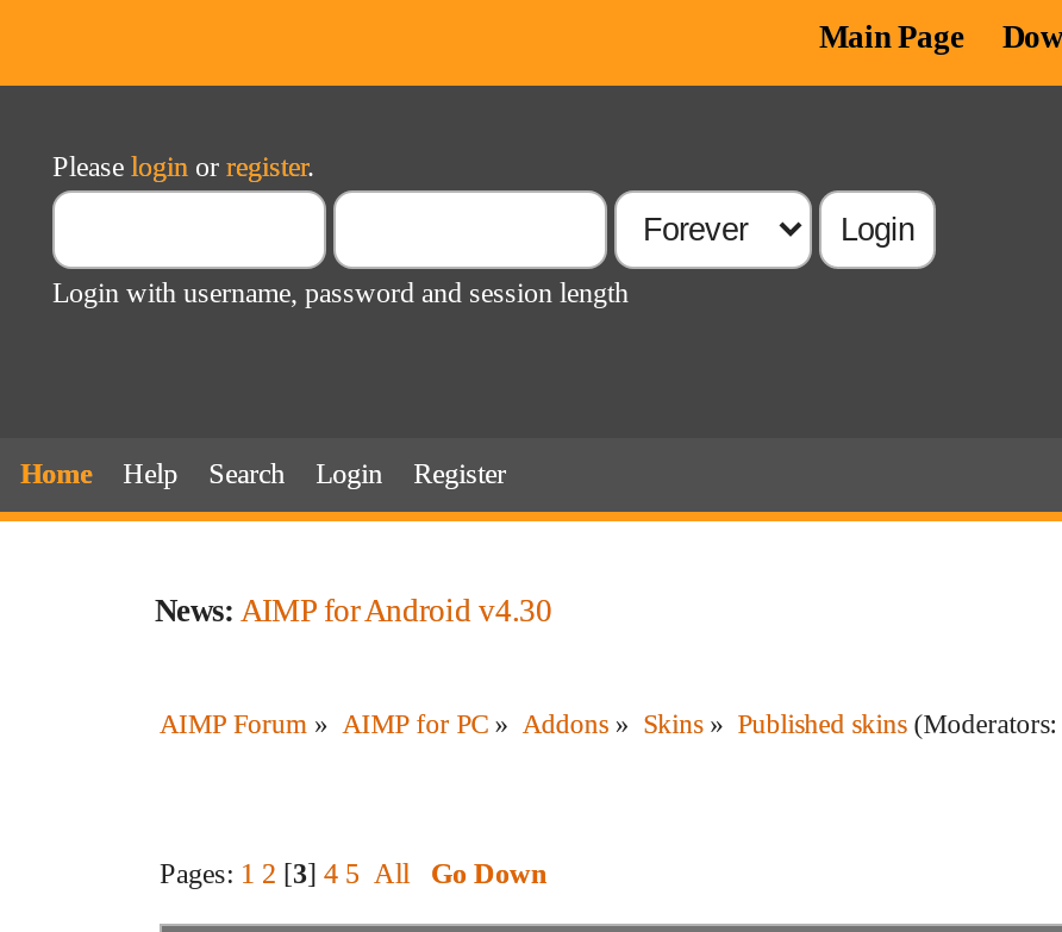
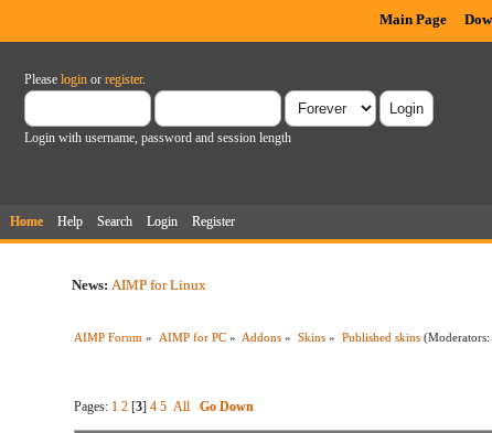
- News: AIMP for Android v4.30
+ News: AIMP for Linux
